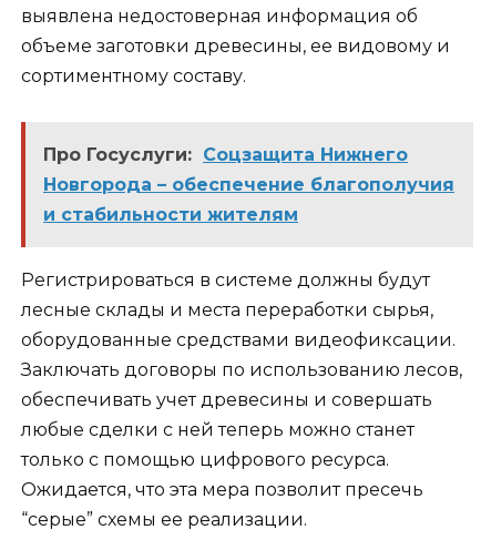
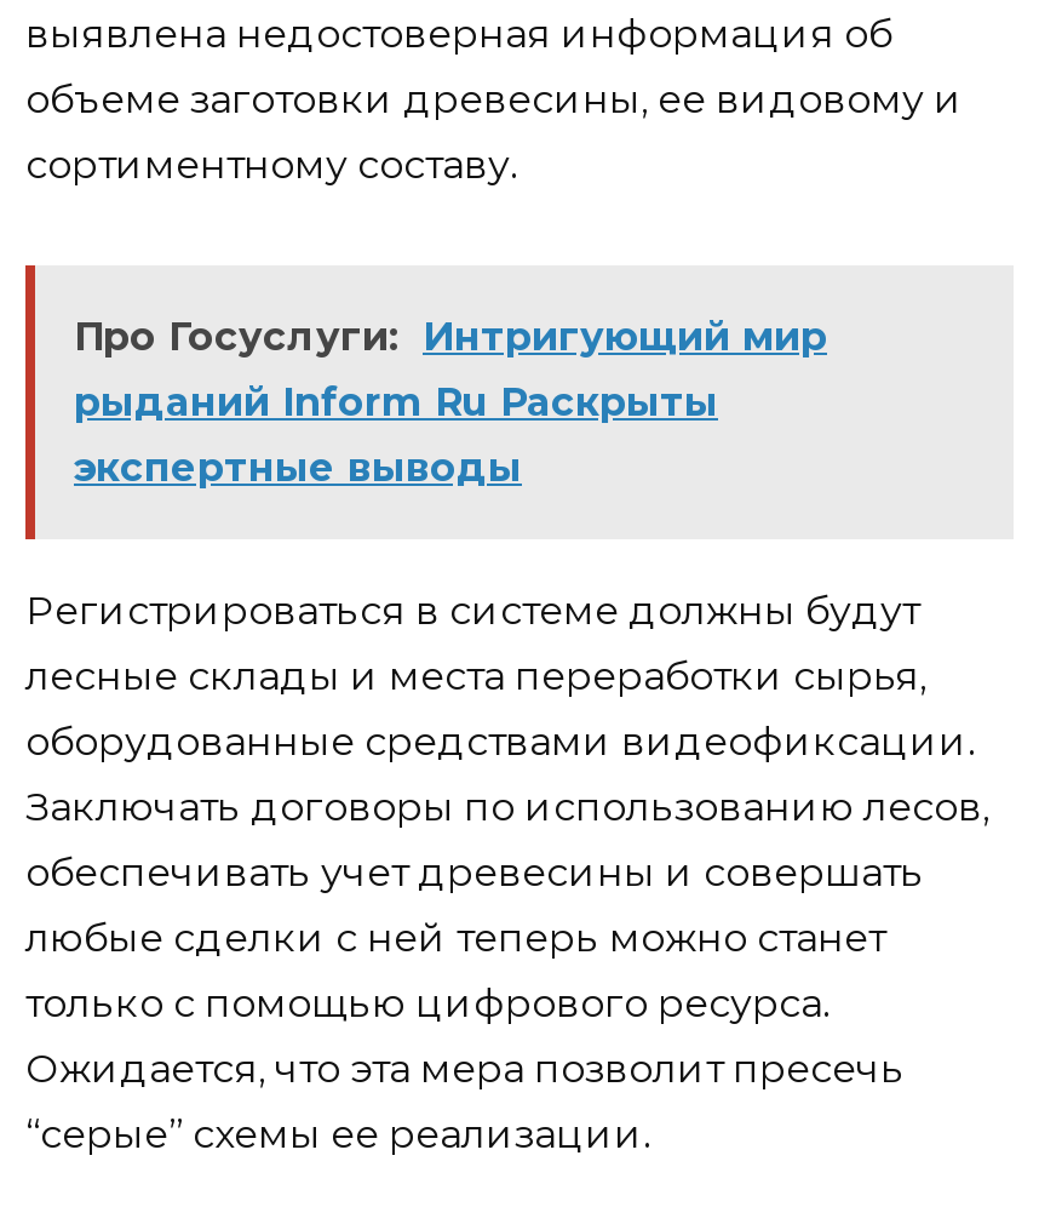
- Про Госуслуги: Соцзащита Нижнего
- Новгорода – обеспечение благополучия
- и стабильности жителям
+ Про Госуслуги: Интригующий мир
+ рыданий Inform Ru Раскрыты
+ экспертные выводы
